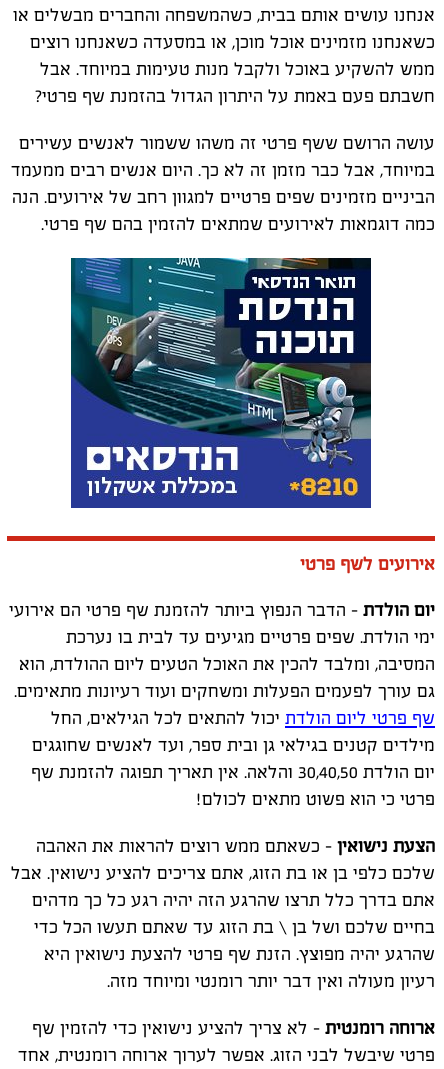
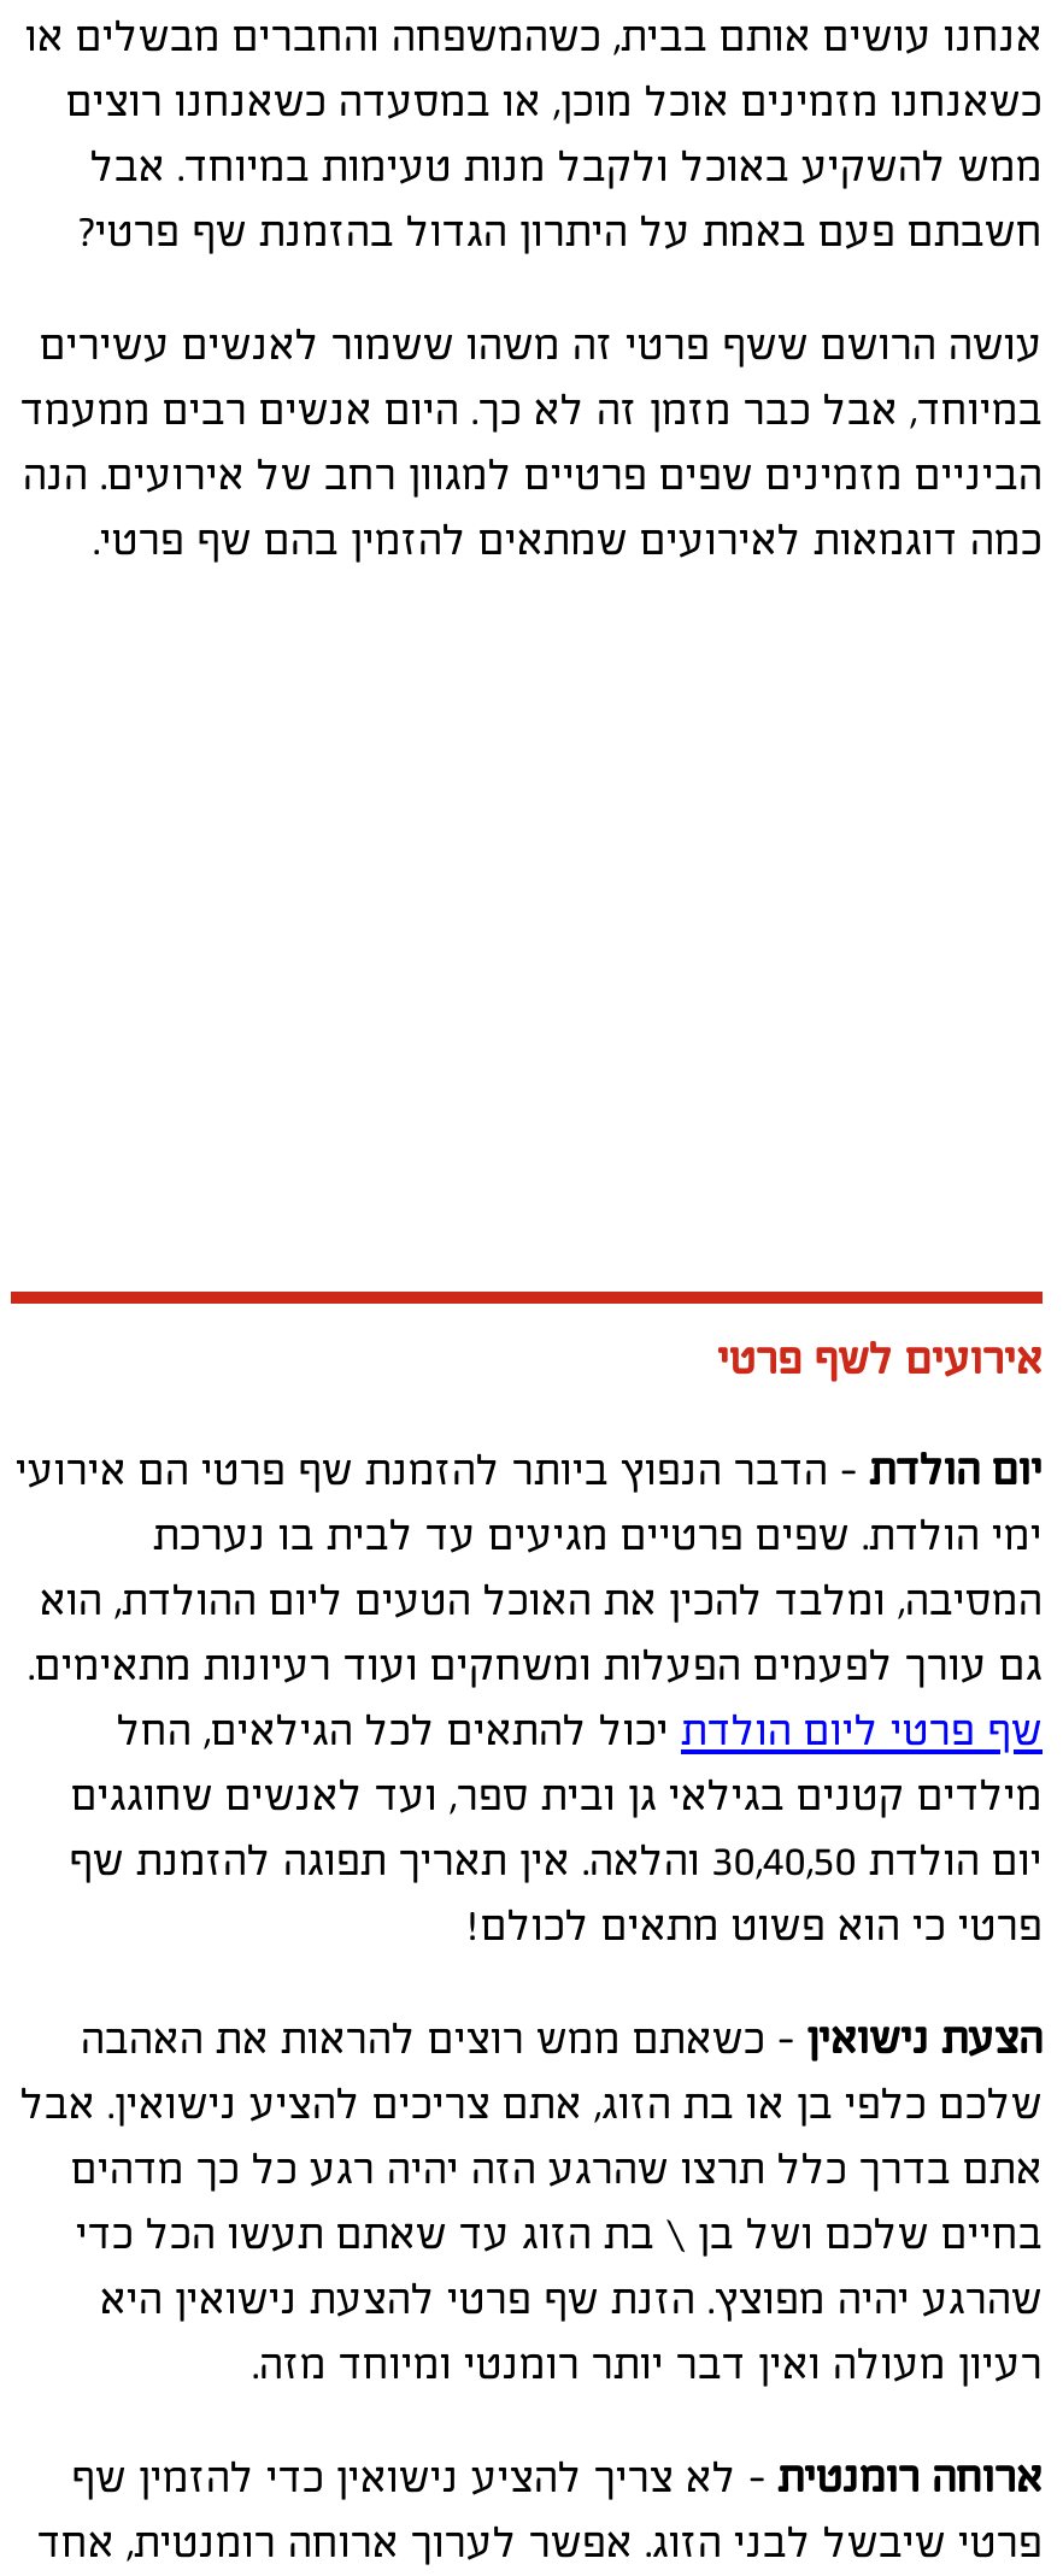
- [image]
